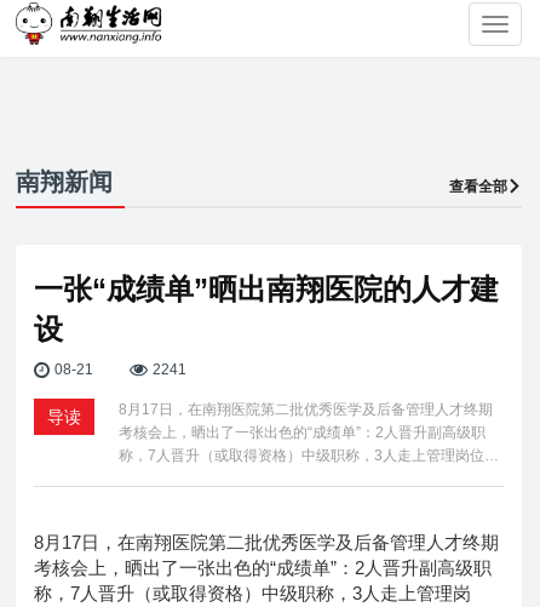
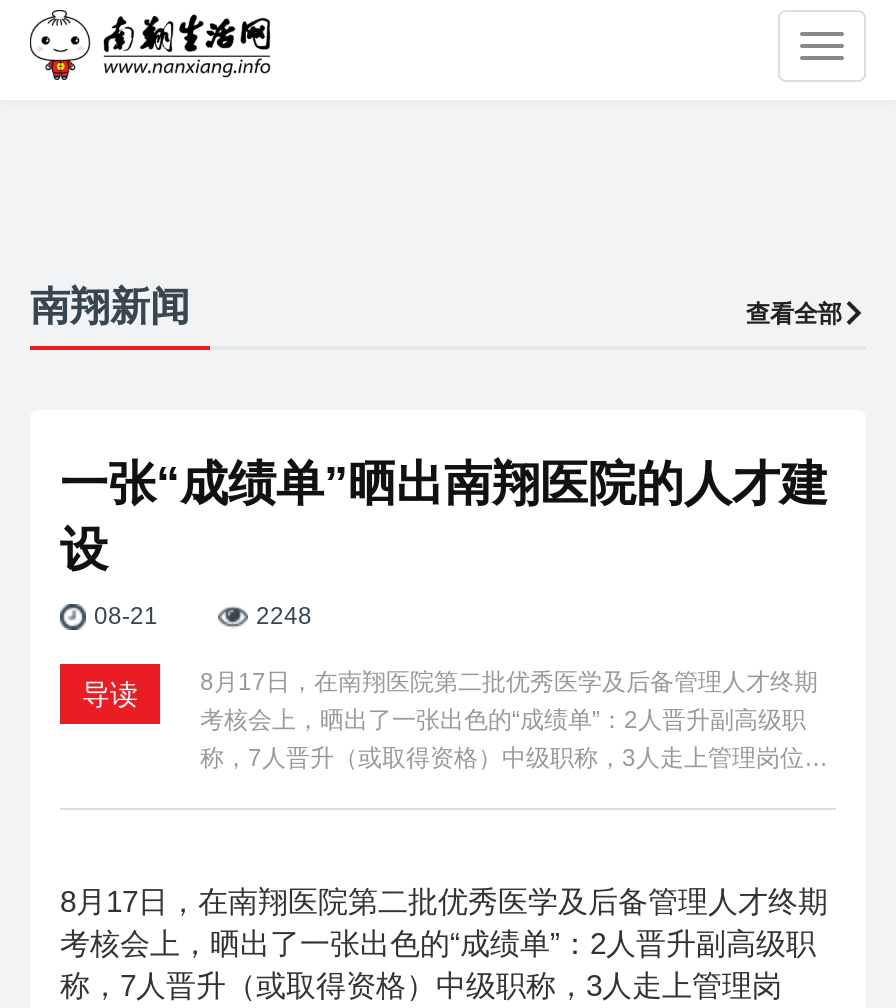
- 2241
+ 2248
